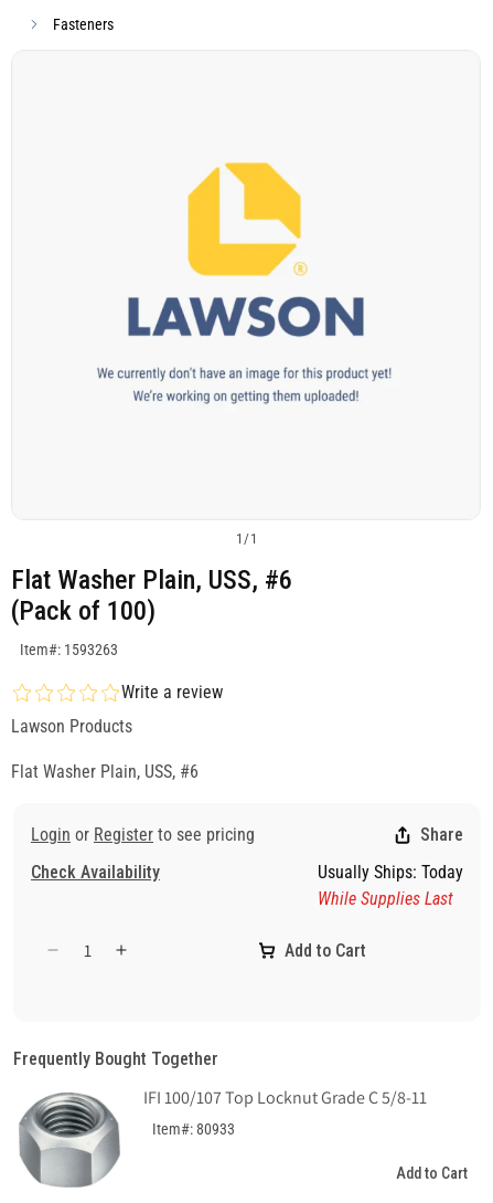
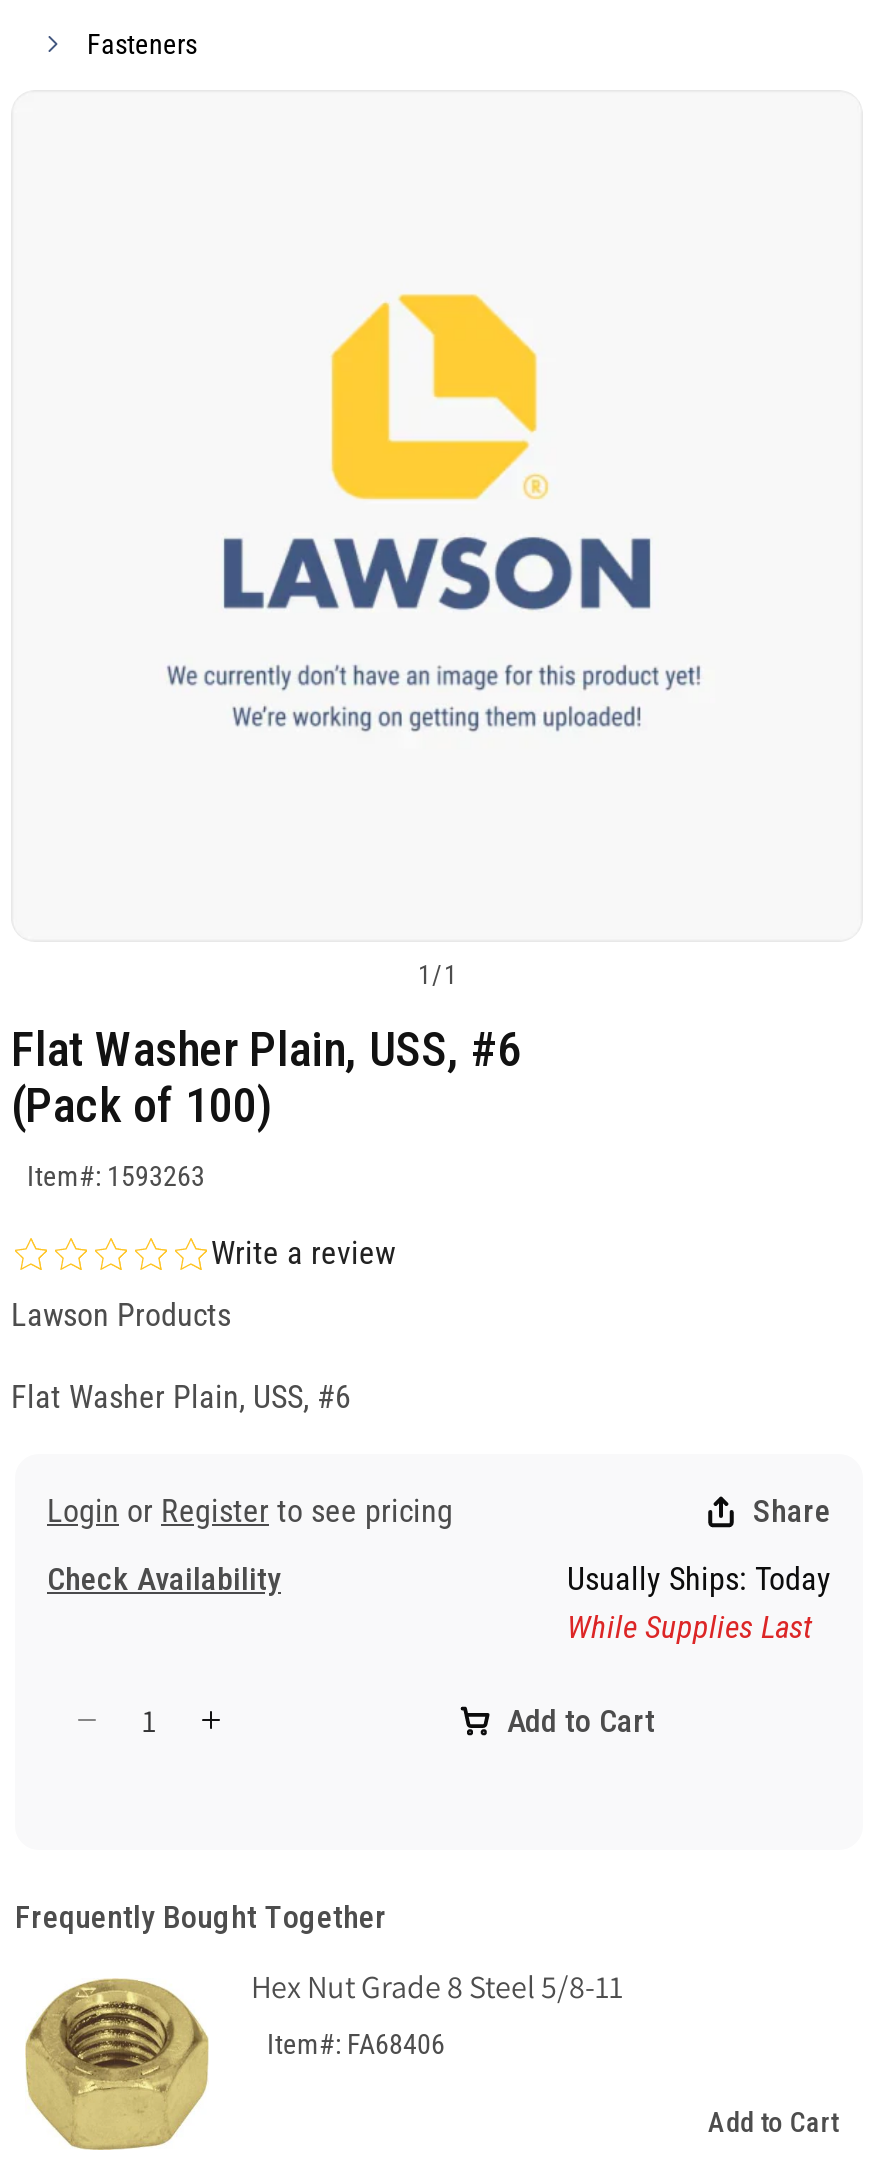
- [image]
- IFI 100/107 Top Locknut Grade C 5/8-11
+ [image]
+ Hex Nut Grade 8 Steel 5/8-11

- Item#: 80933
+ Item#: FA68406
